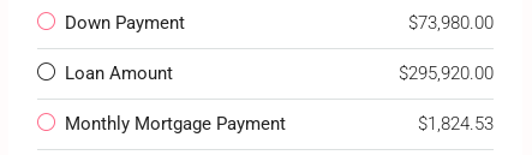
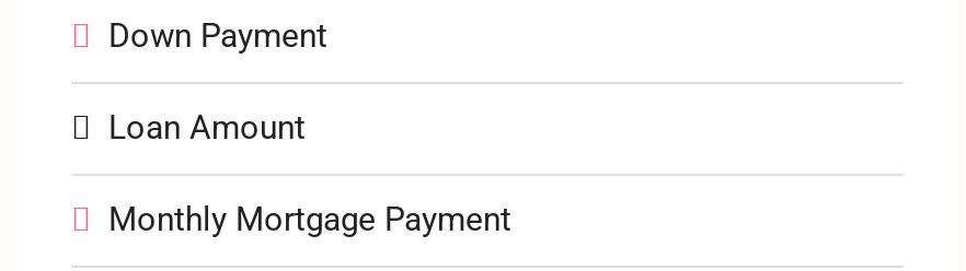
- $73,980.00

- $295,920.00

- $1,824.53
